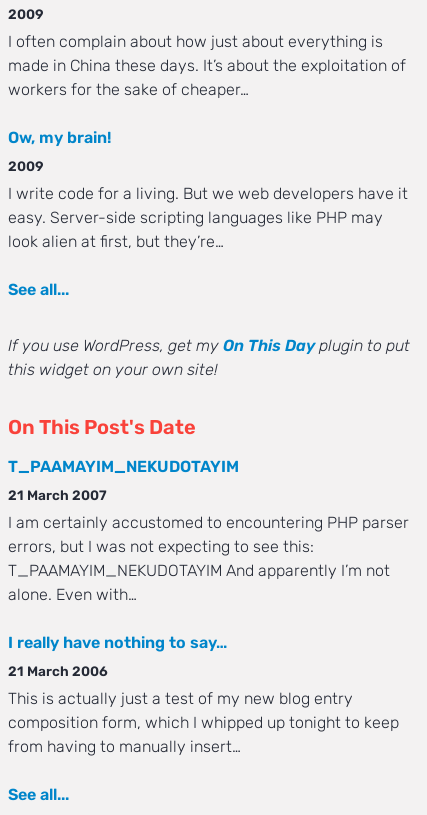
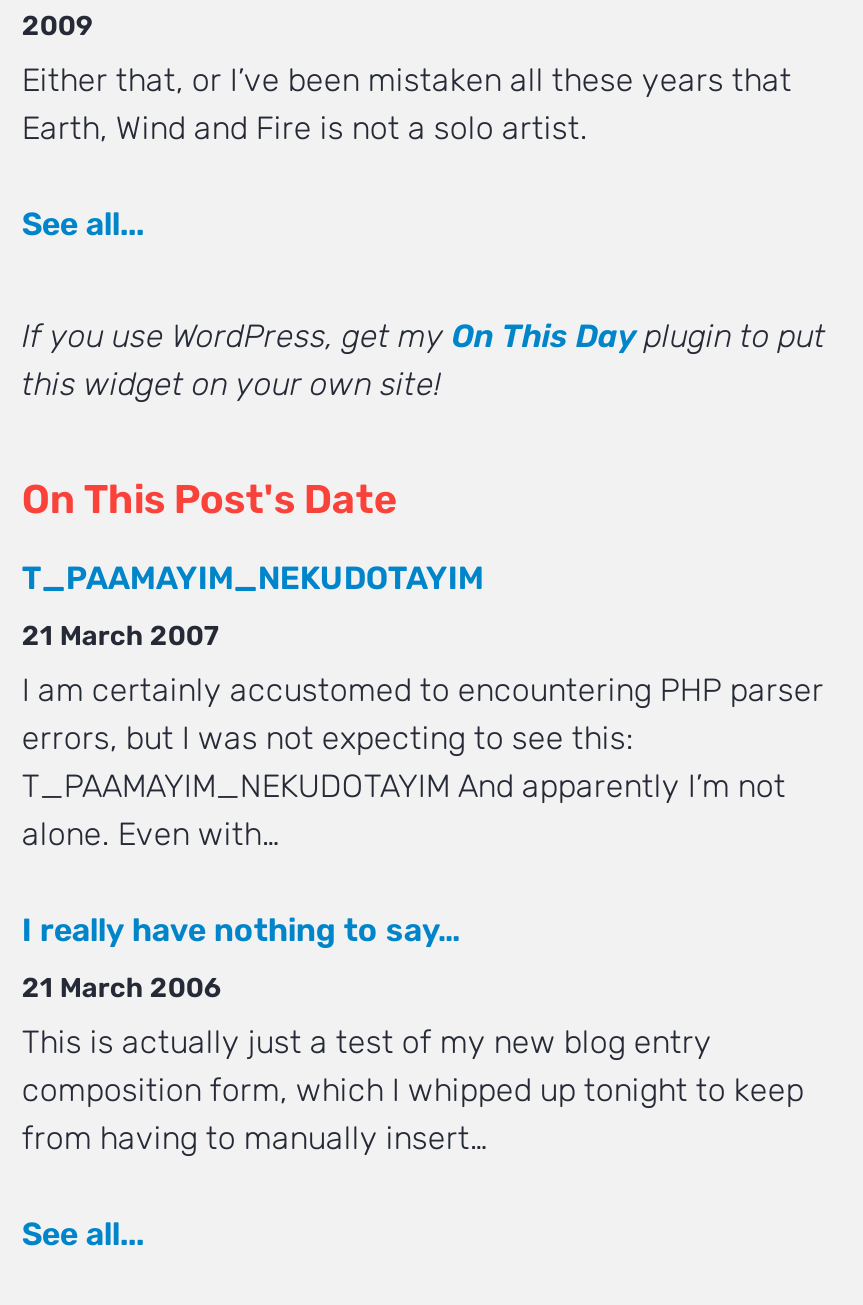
- I often complain about how just about everything is
- made in China these days. It’s about the exploitation of
- workers for the sake of cheaper…
- Ow, my brain!
- 2009
- I write code for a living. But we web developers have it
- easy. Server-side scripting languages like PHP may
- look alien at first, but they’re…
+ Either that, or I’ve been mistaken all these years that
+ Earth, Wind and Fire is not a solo artist.
